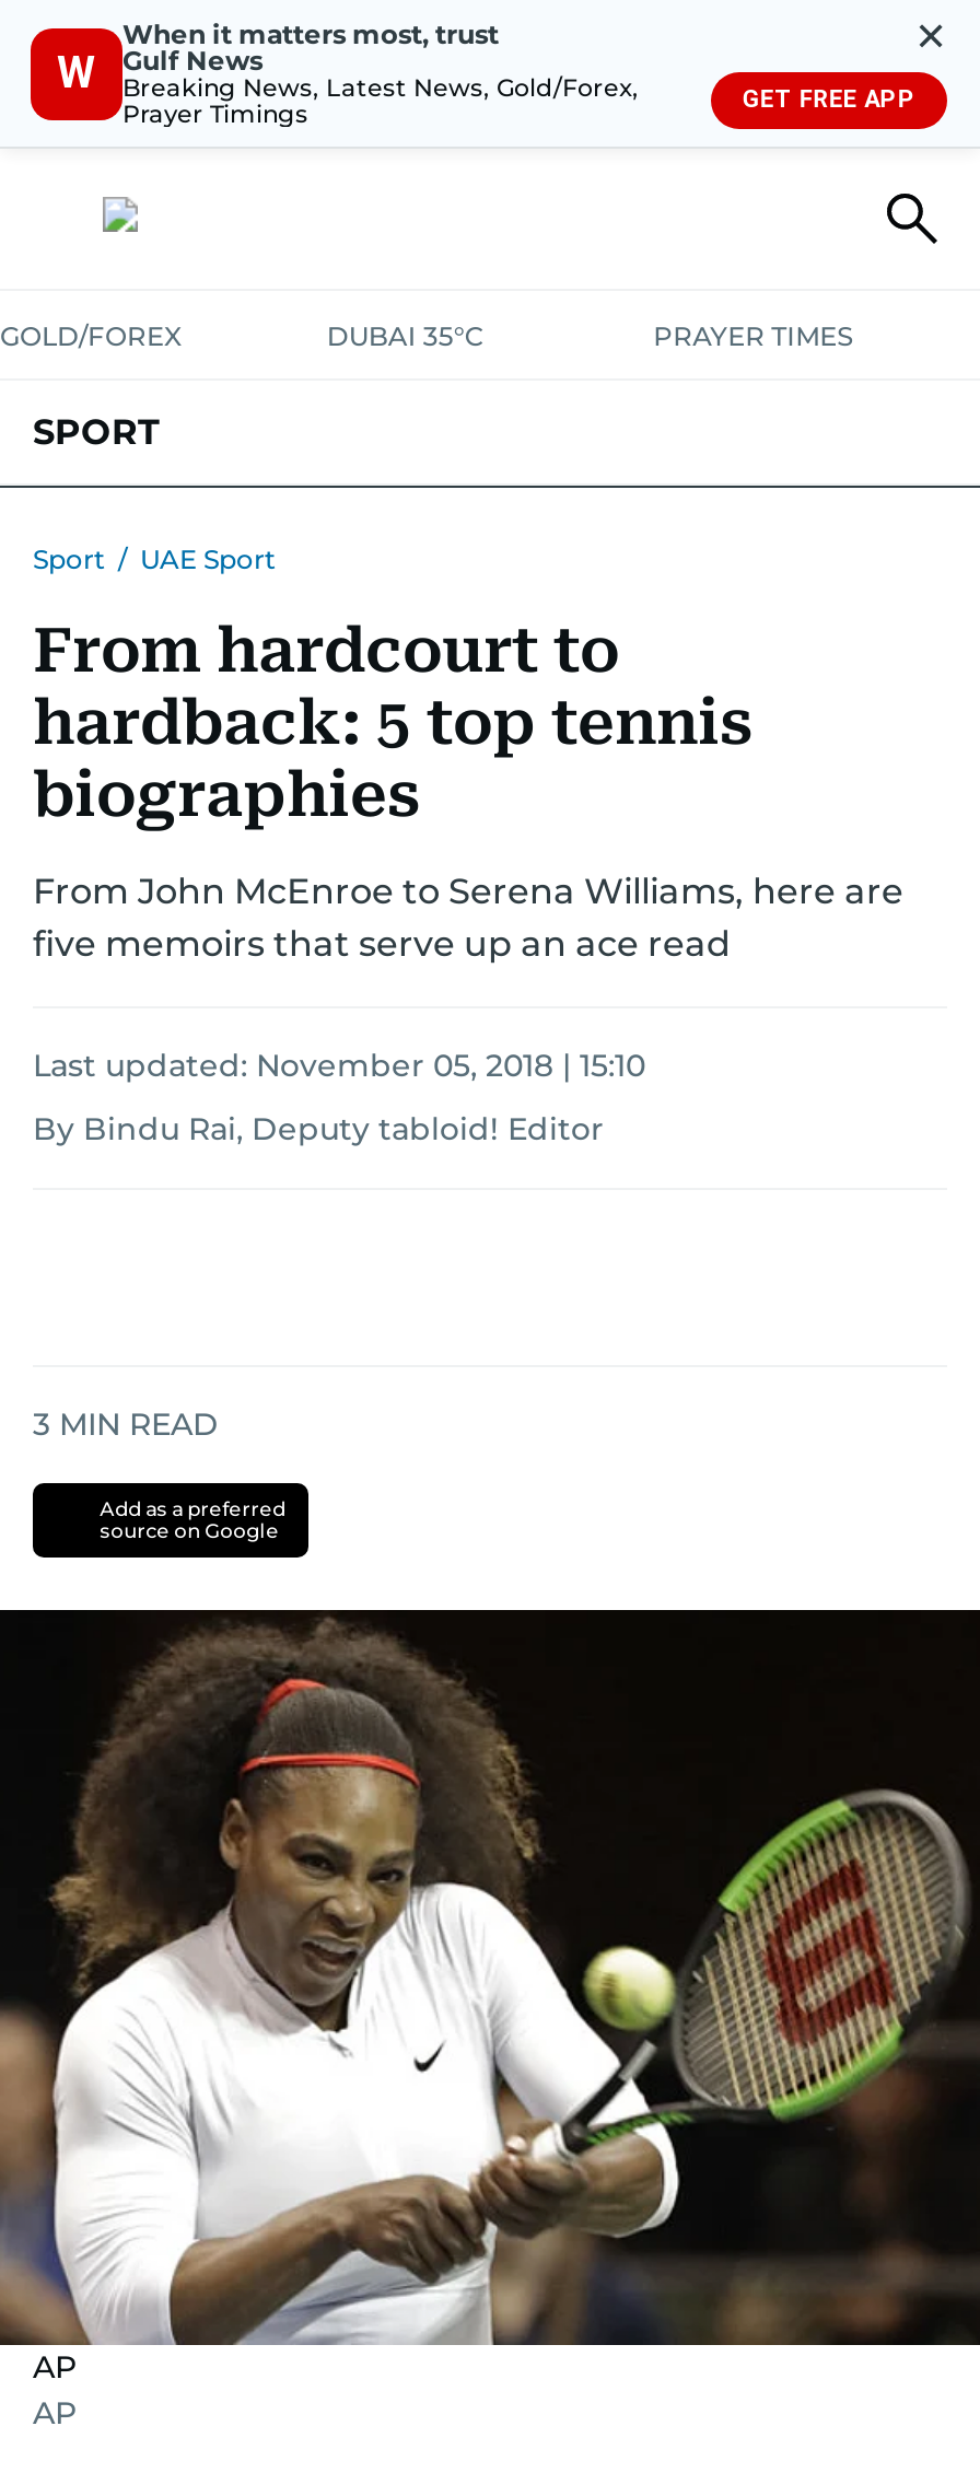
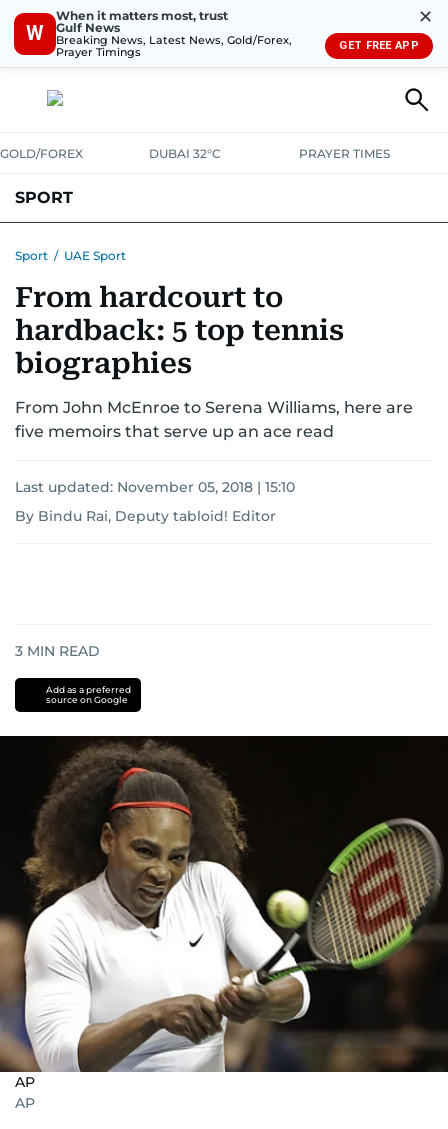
- DUBAI 35°C
+ DUBAI 32°C
